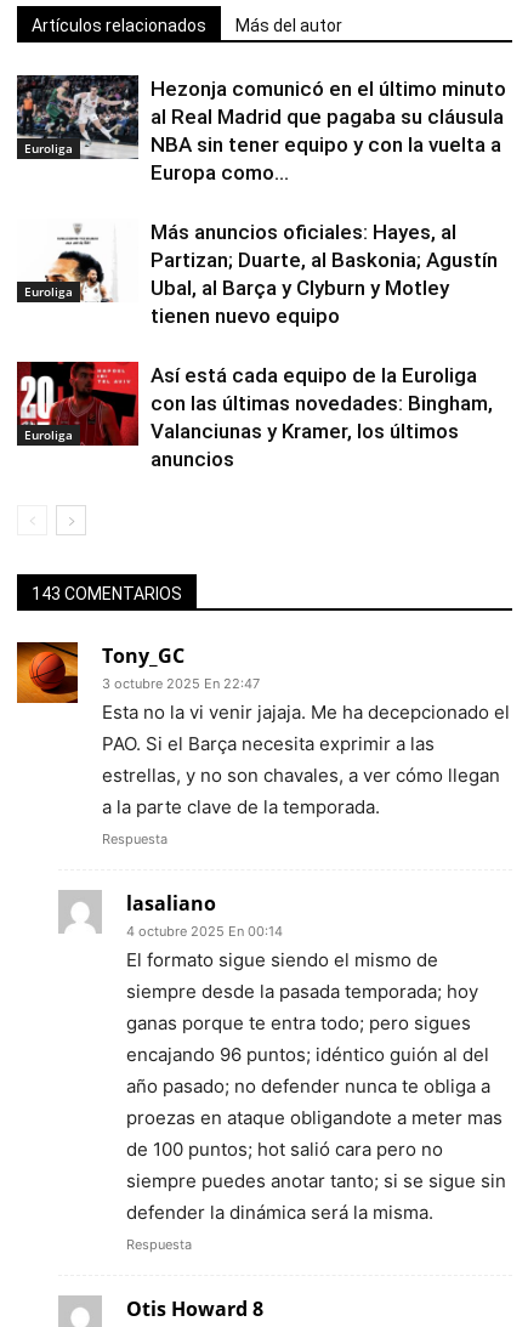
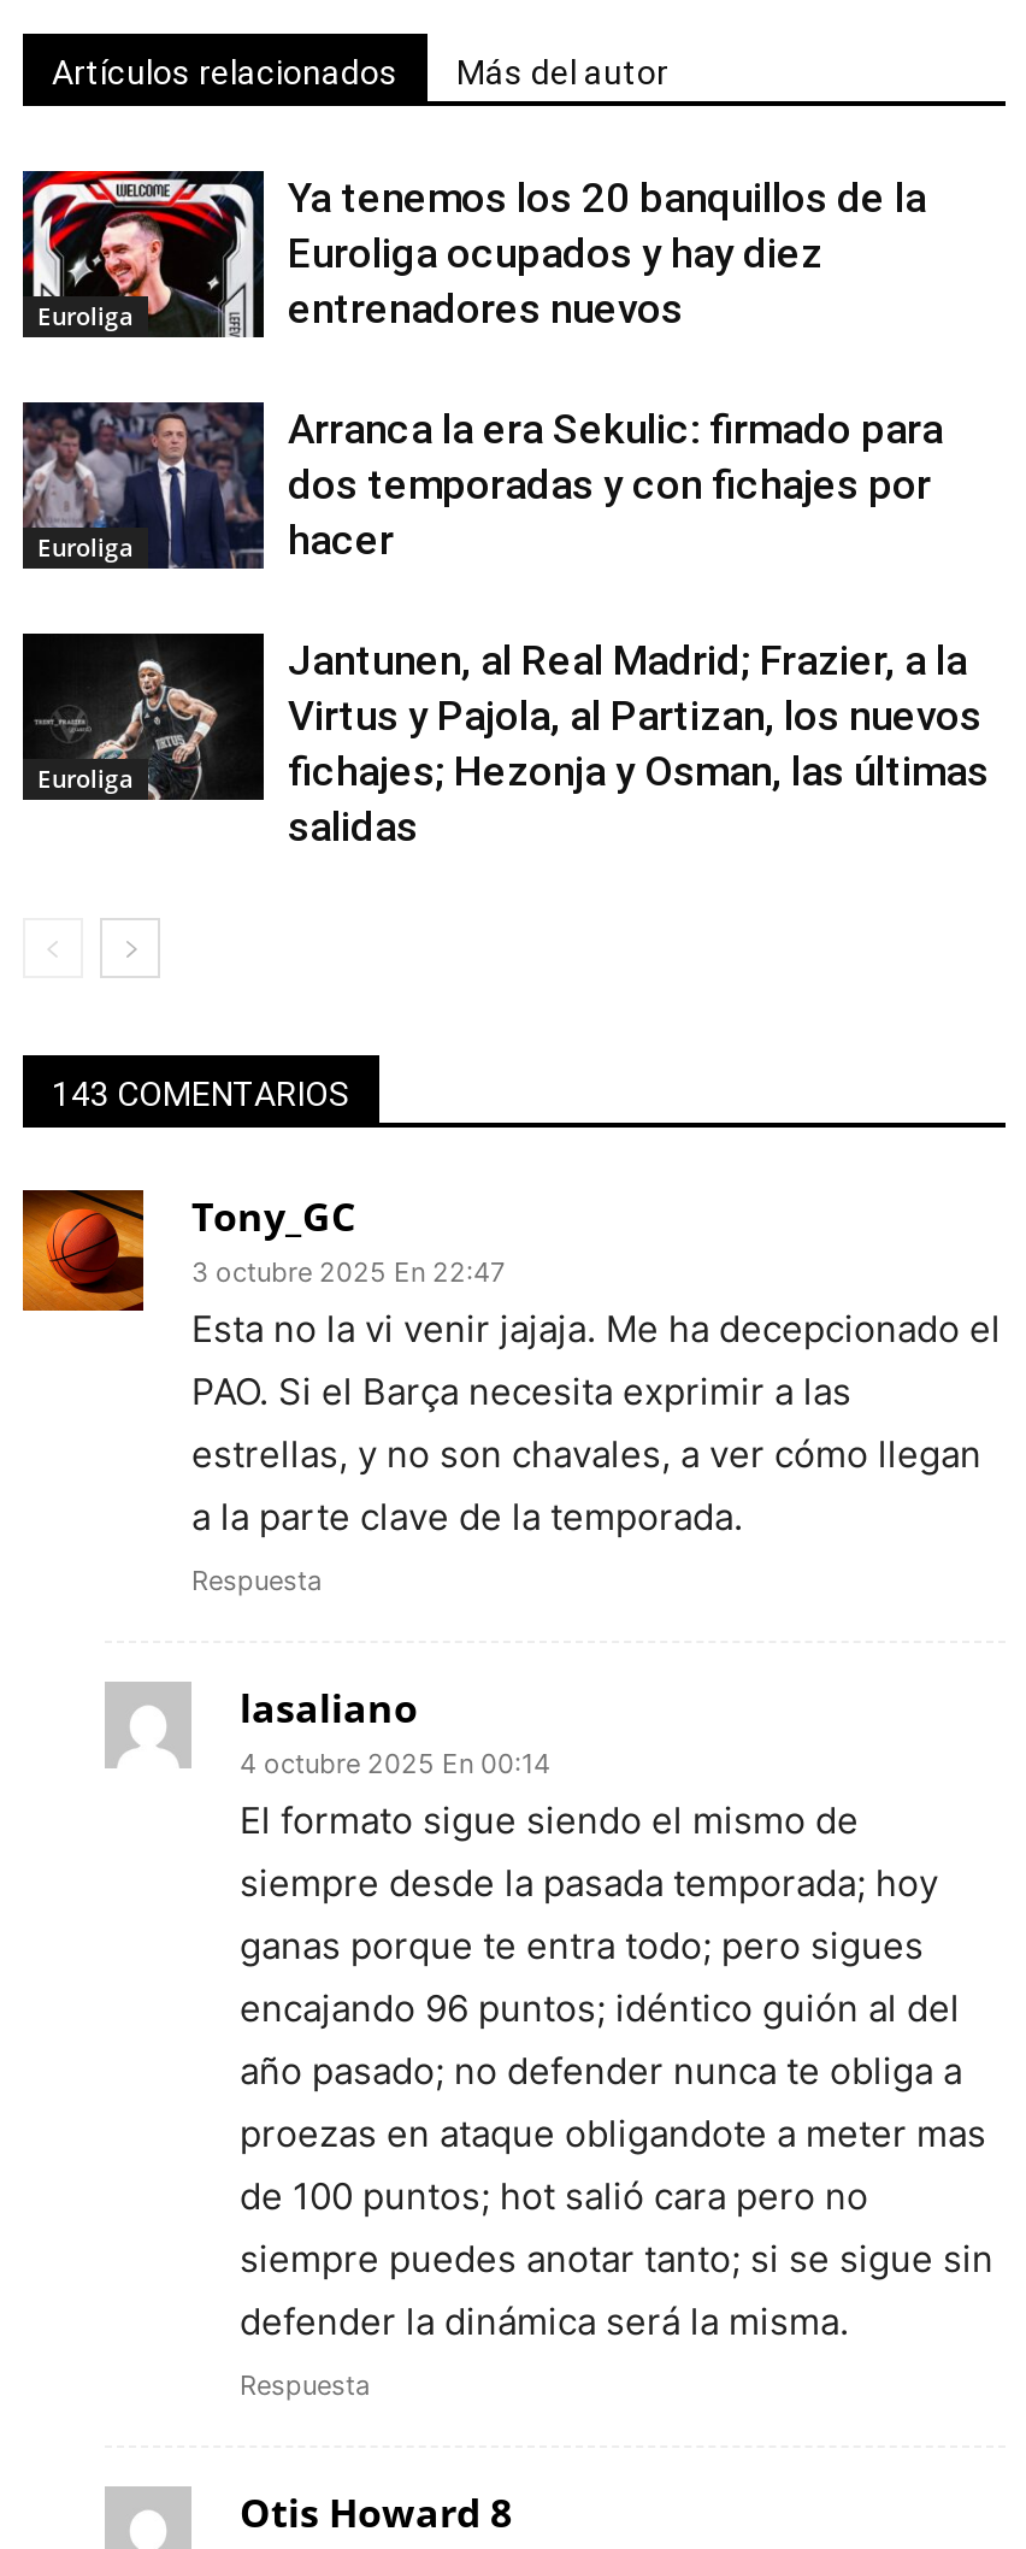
- [image]
- Hezonja comunicó en el último minuto
- al Real Madrid que pagaba su cláusula
- NBA sin tener equipo y con la vuelta a
- Europa como...
+ [image]
+ Ya tenemos los 20 banquillos de la
+ Euroliga ocupados y hay diez
+ entrenadores nuevos

- [image]
- Más anuncios oficiales: Hayes, al
- Partizan; Duarte, al Baskonia; Agustín
- Ubal, al Barça y Clyburn y Motley
- tienen nuevo equipo
+ [image]
+ Arranca la era Sekulic: firmado para
+ dos temporadas y con fichajes por
+ hacer

- [image]
- Así está cada equipo de la Euroliga
- con las últimas novedades: Bingham,
- Valanciunas y Kramer, los últimos
- anuncios
+ [image]
+ Jantunen, al Real Madrid; Frazier, a la
+ Virtus y Pajola, al Partizan, los nuevos
+ fichajes; Hezonja y Osman, las últimas
+ salidas
